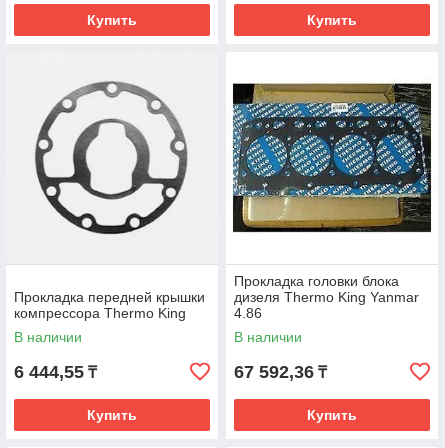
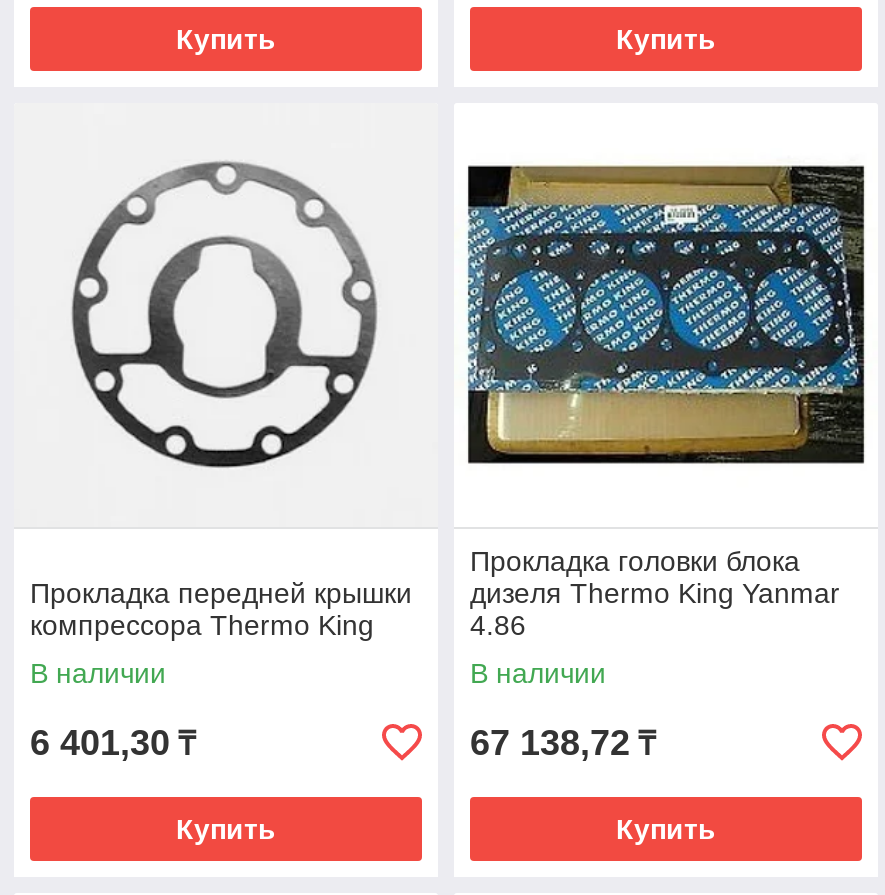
- 6 444,55 ₸
+ 6 401,30 ₸

- 67 592,36 ₸
+ 67 138,72 ₸
